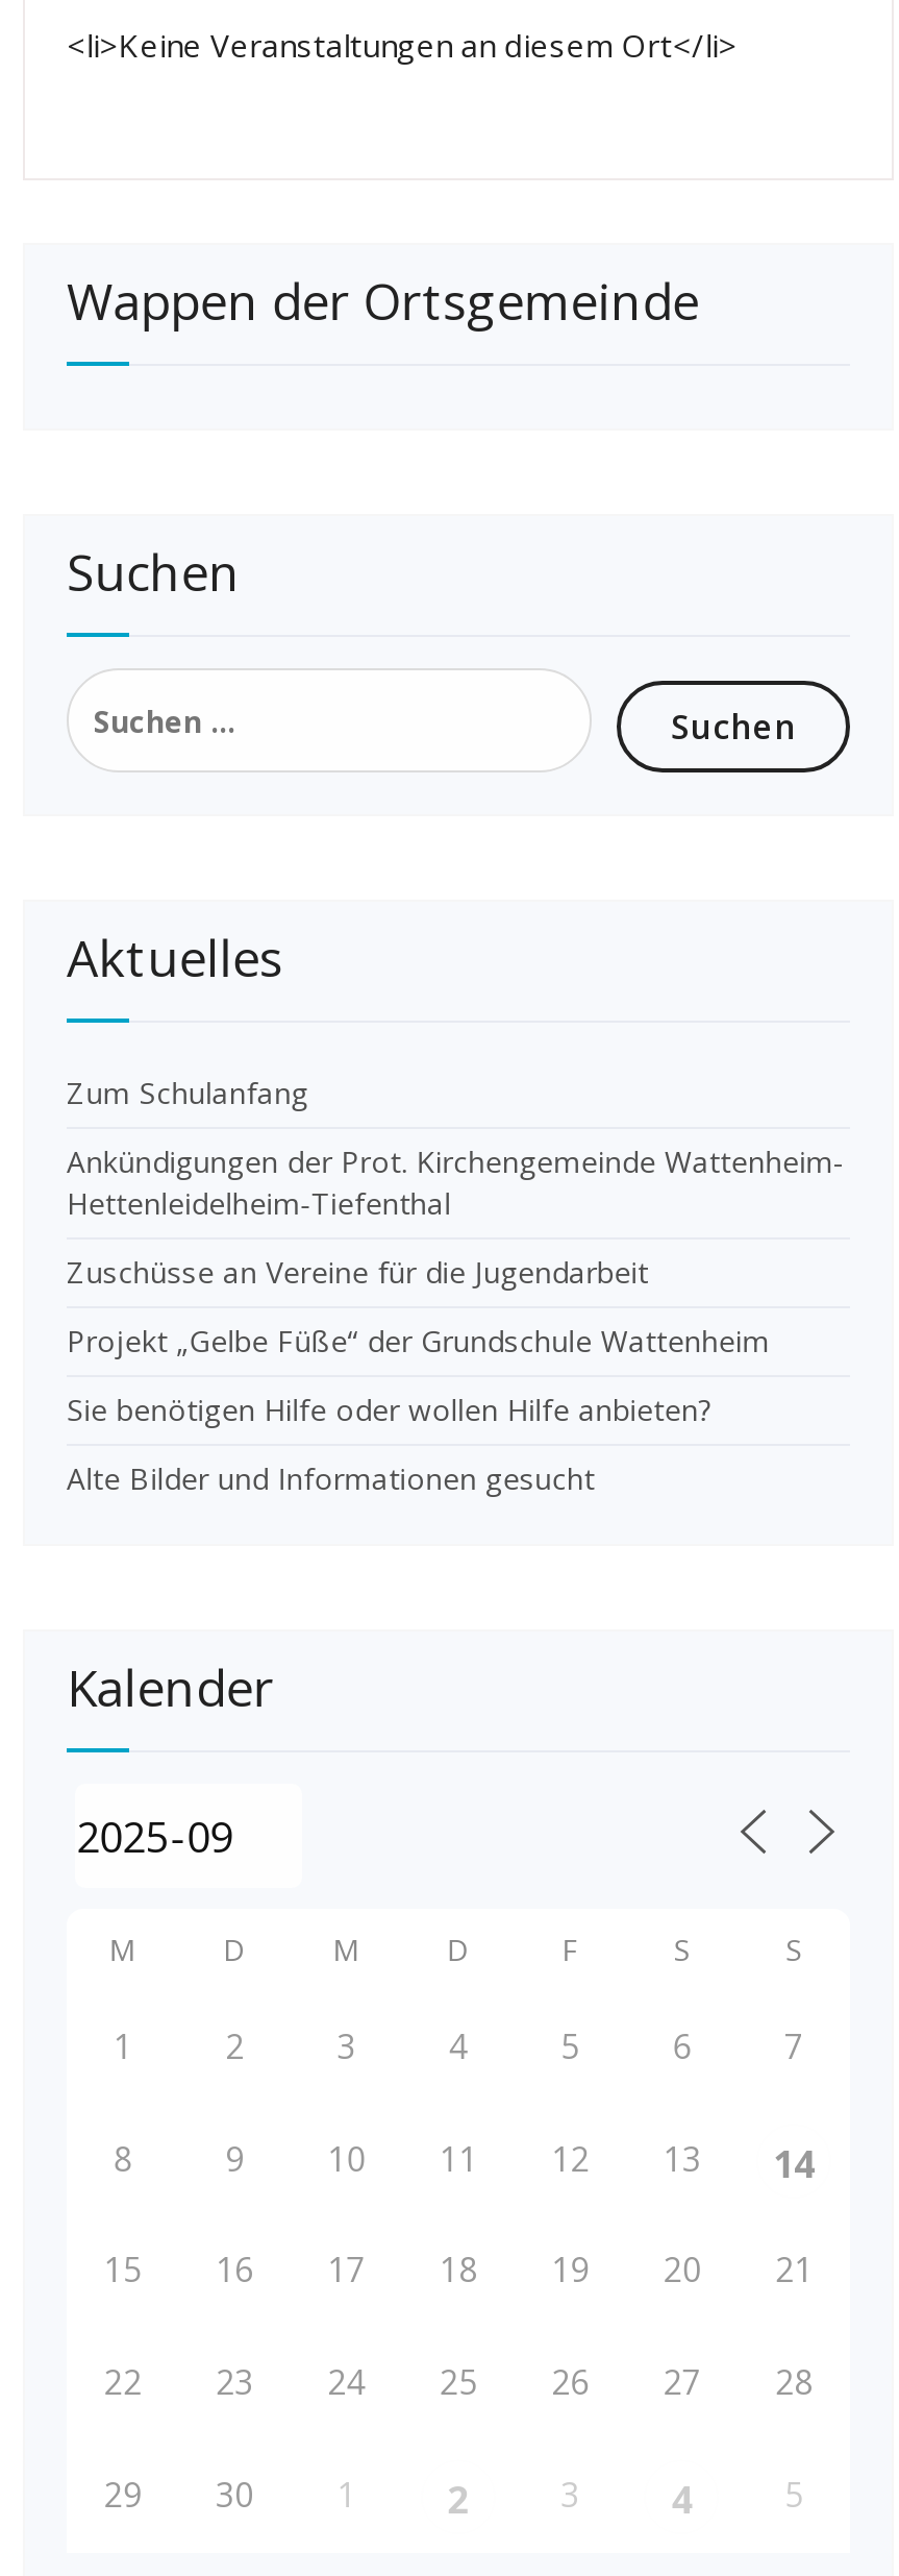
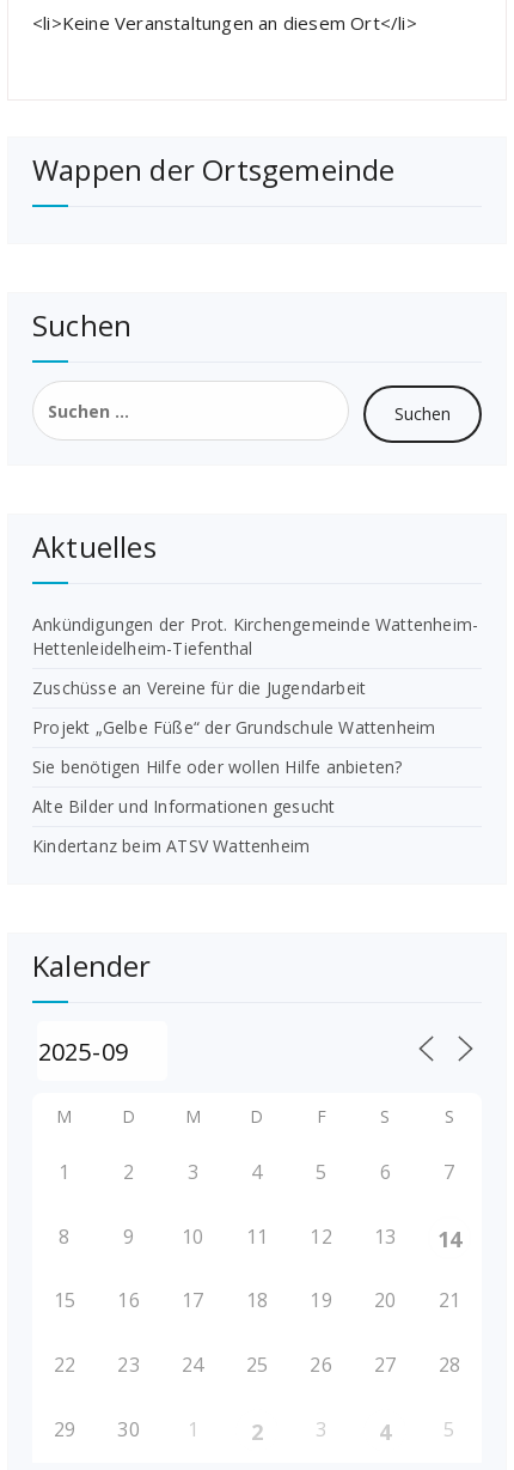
- [image]
+ [image]

- Zum Schulanfang

moved up: Ankündigungen der Prot. Kirchengemeinde Wattenheim- | Hettenleidelheim-Tiefenthal | Zuschüsse an Vereine für die Jugendarbeit | Projekt „Gelbe Füße“ der Grundschule Wattenheim | Sie benötigen Hilfe oder wollen Hilfe anbieten? | Alte Bilder und Informationen gesucht

+ Kindertanz beim ATSV Wattenheim
